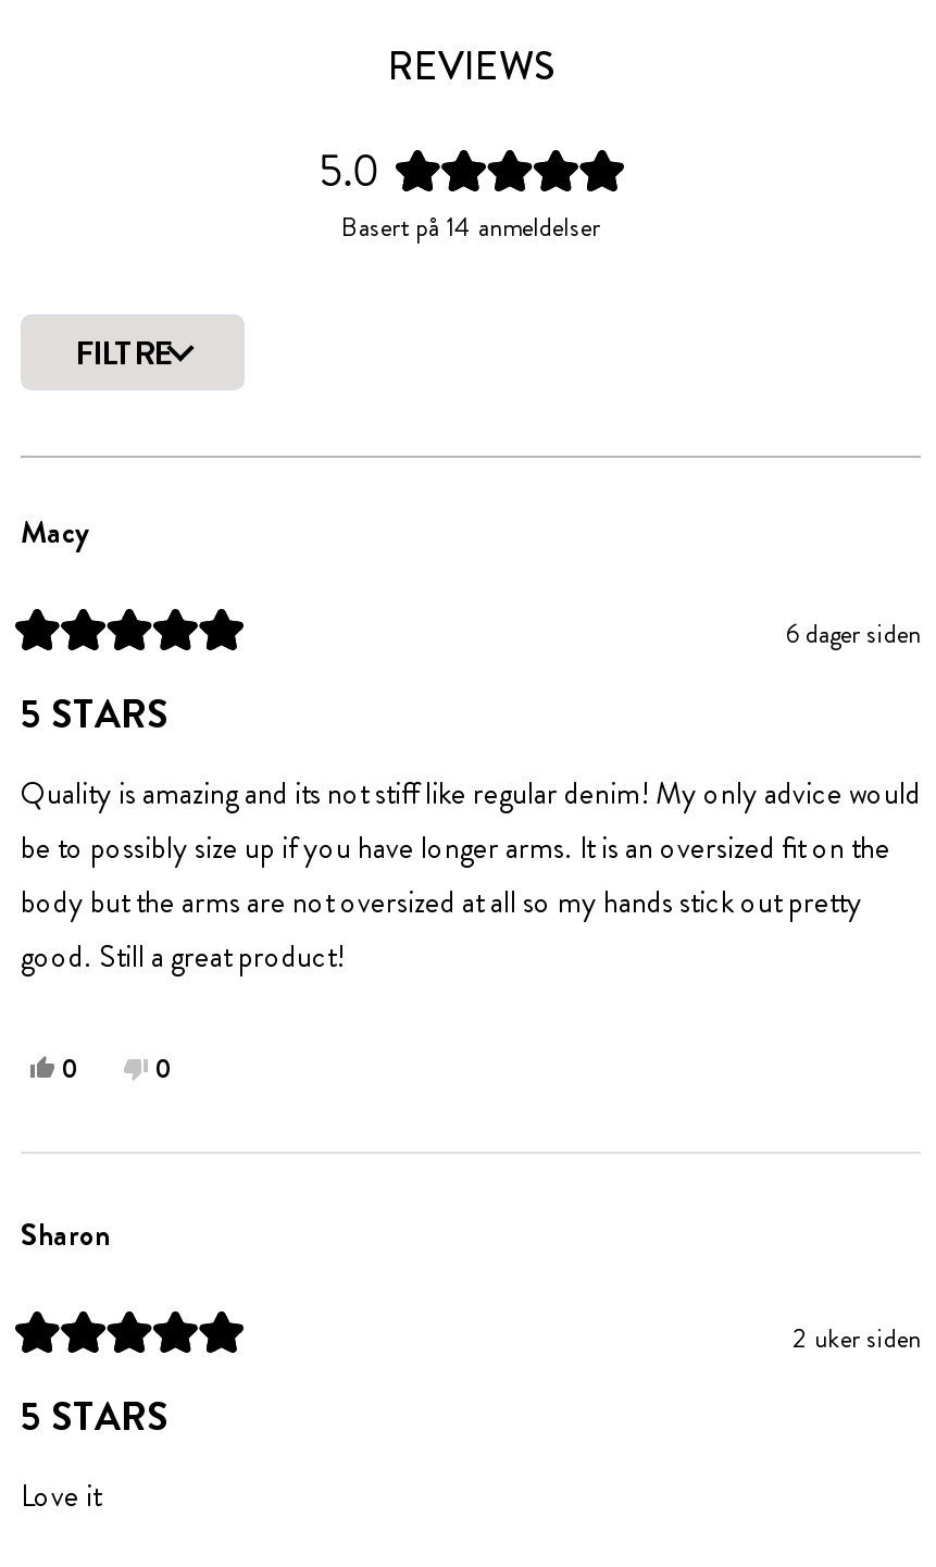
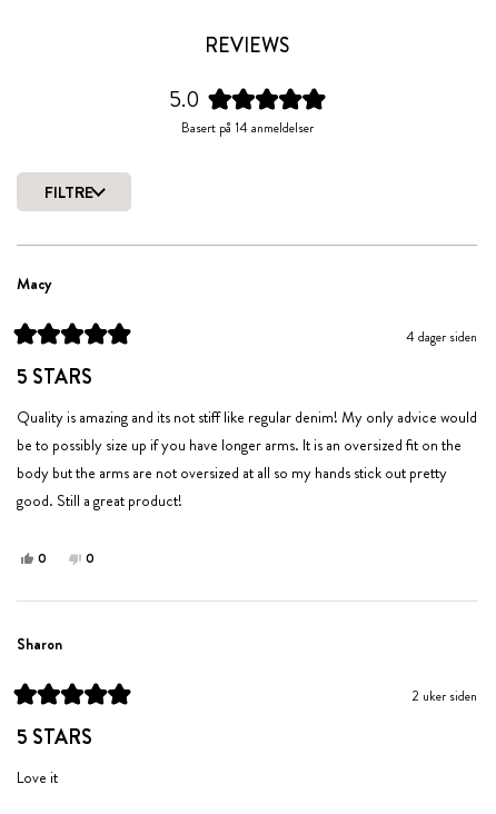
- 6 dager siden
+ 4 dager siden
